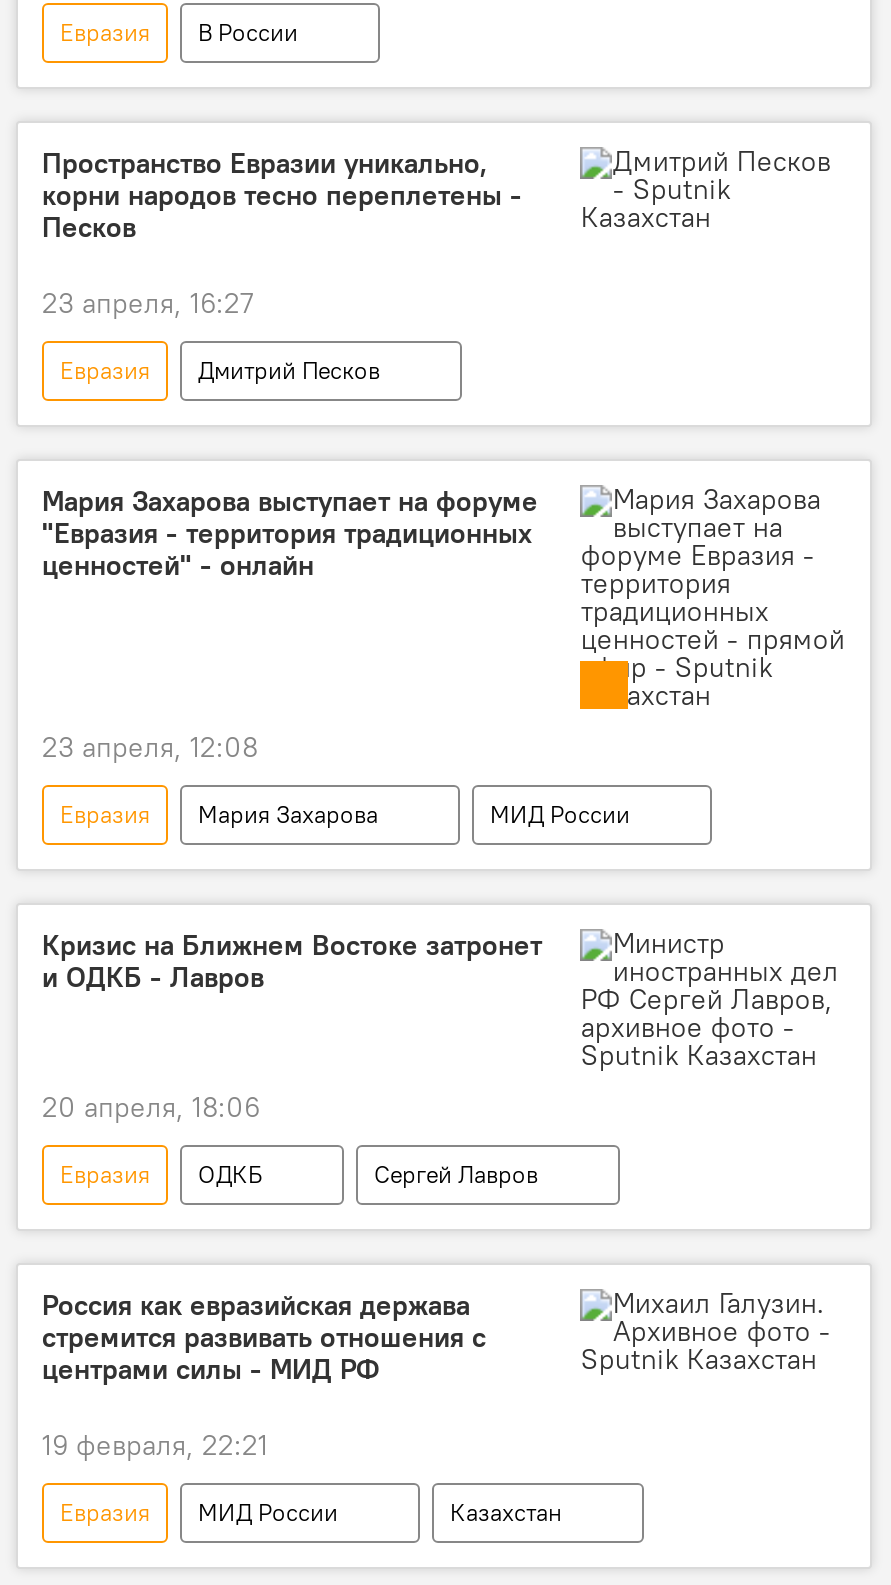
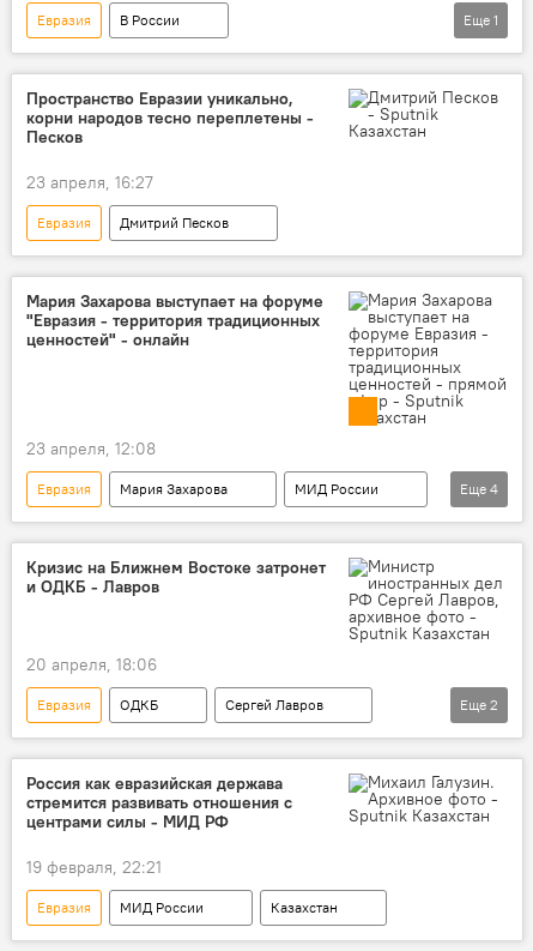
+ Еще 1

+ Еще 4

+ Еще 2
